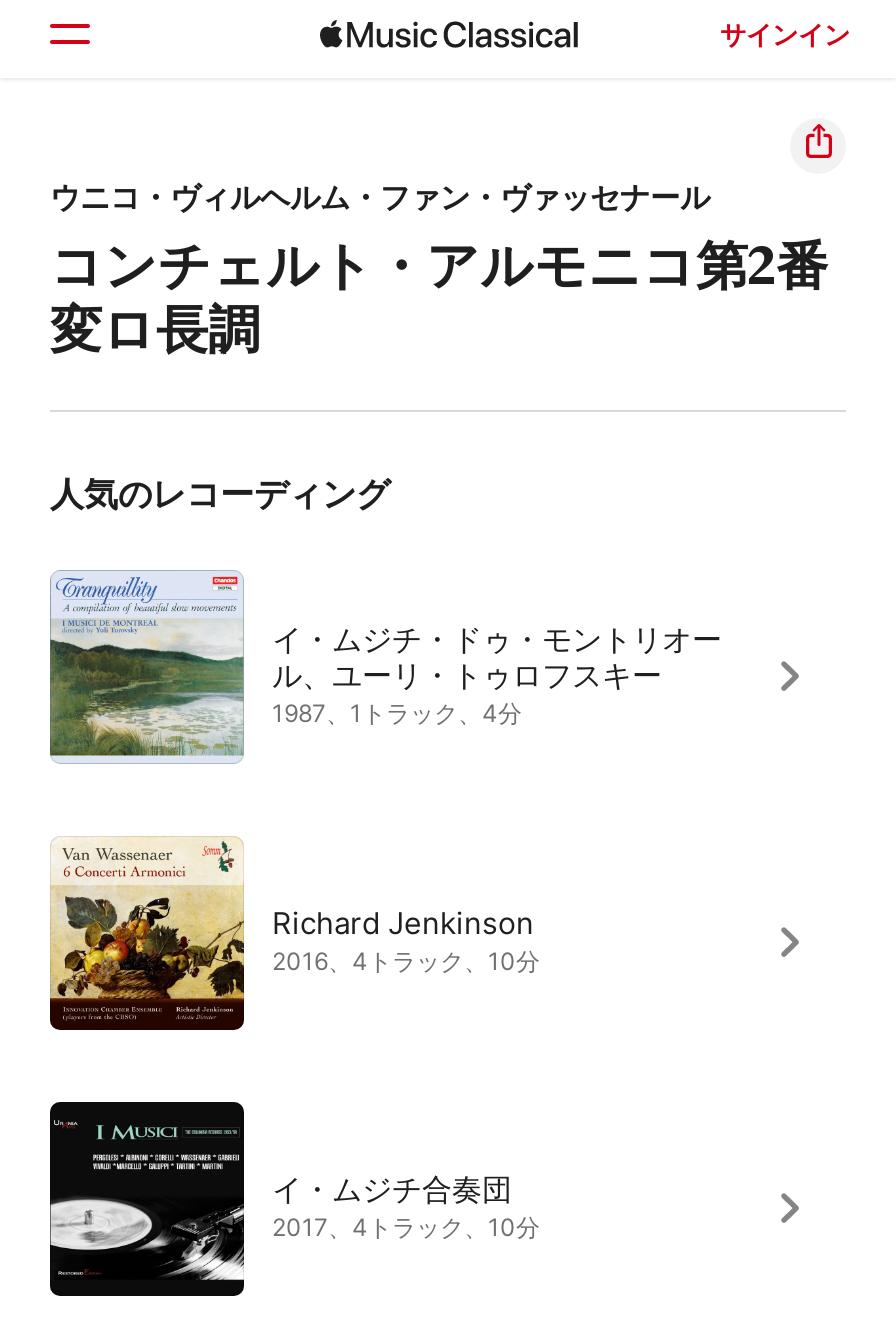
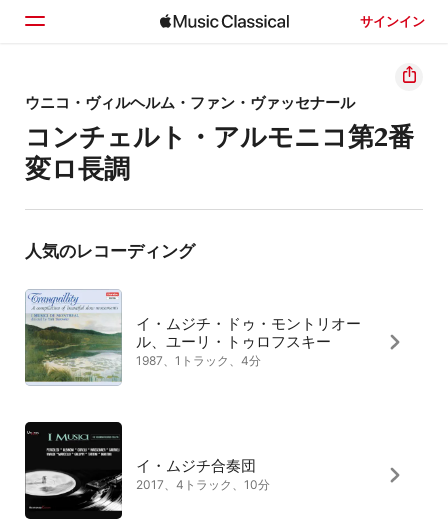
- [image]
- Richard Jenkinson
- 2016、4トラック、10分
